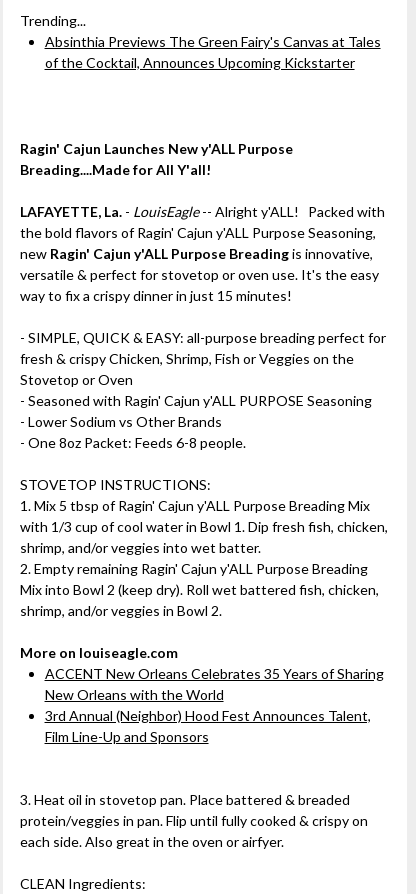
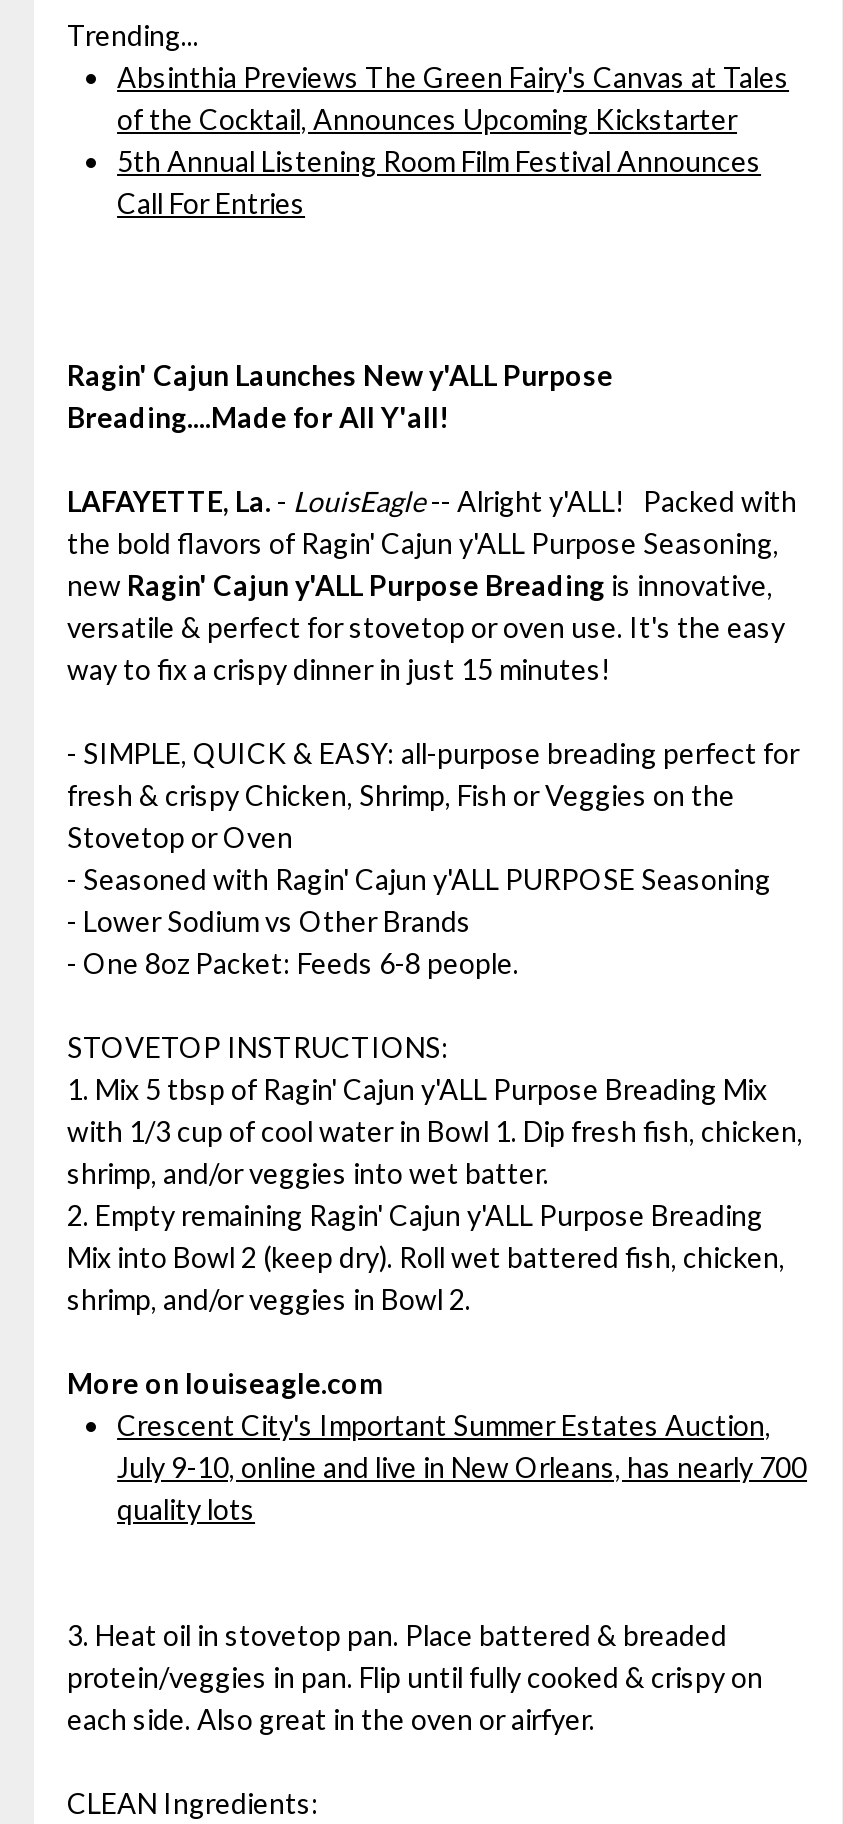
+ 5th Annual Listening Room Film Festival Announces
+ Call For Entries

moved down: Ragin' Cajun Launches New y'ALL Purpose | Breading....Made for All Y'all! | LAFAYETTE, La. - LouisEagle-- Alright y'ALL! Packed with | ... | shrimp, and/or veggies in Bowl 2. | More on louiseagle.com

- ACCENT New Orleans Celebrates 35 Years of Sharing
- New Orleans with the World
- 3rd Annual (Neighbor) Hood Fest Announces Talent,
- Film Line-Up and Sponsors
+ Crescent City's Important Summer Estates Auction,
+ July 9-10, online and live in New Orleans, has nearly 700
+ quality lots
